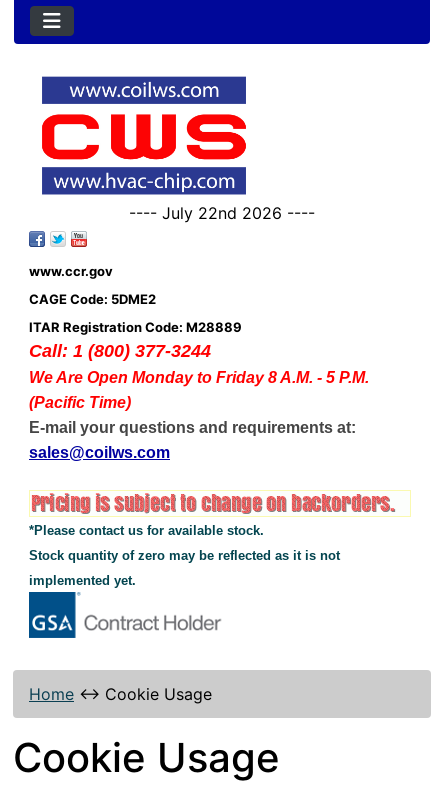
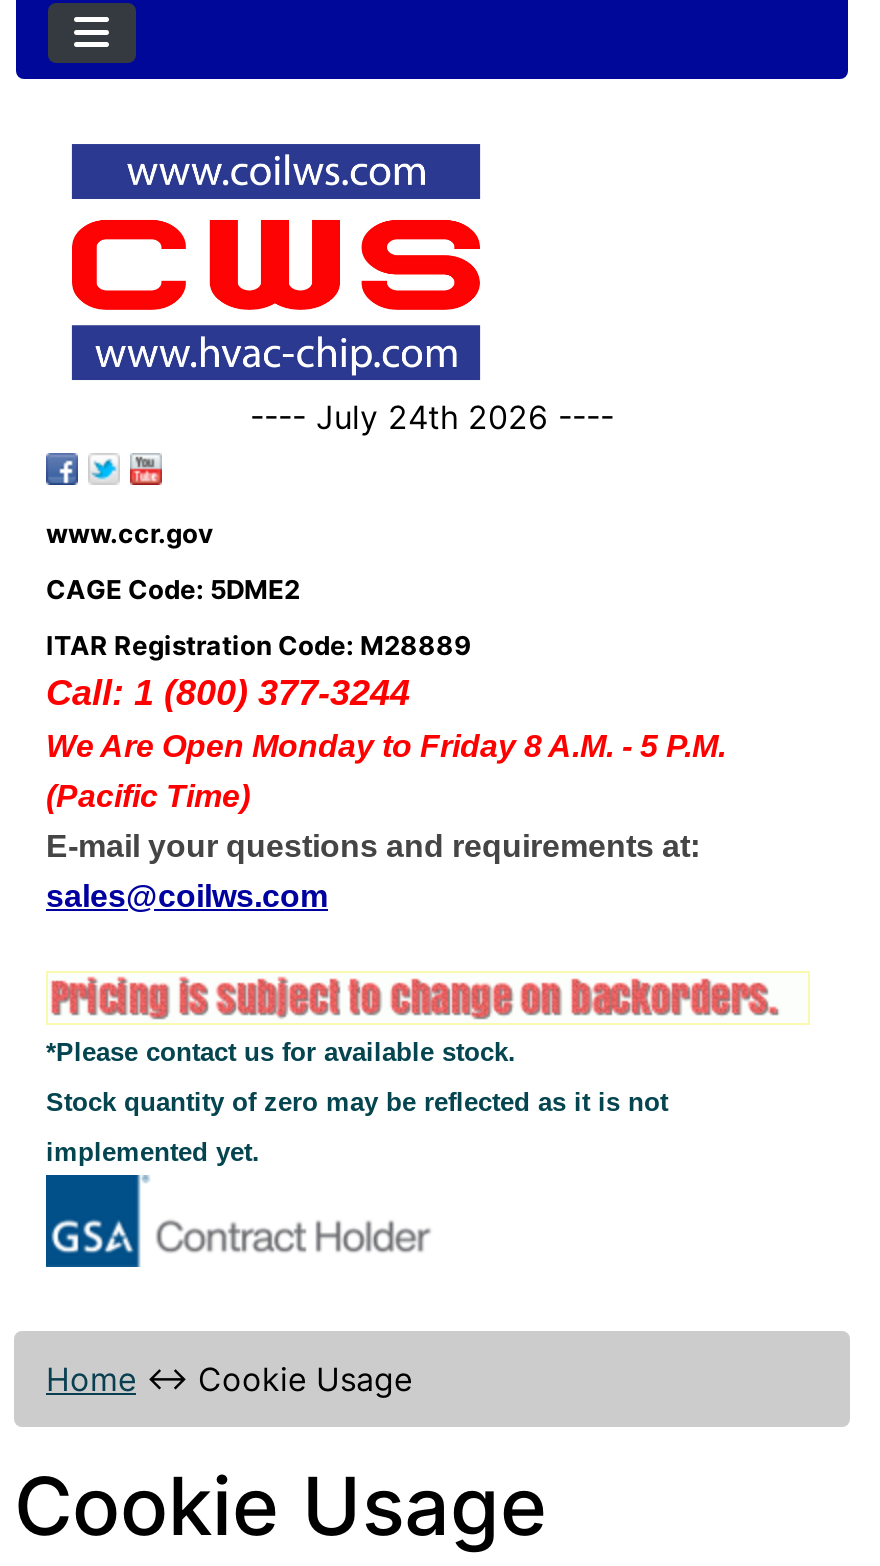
- ---- July 22nd 2026 ----
+ ---- July 24th 2026 ----
